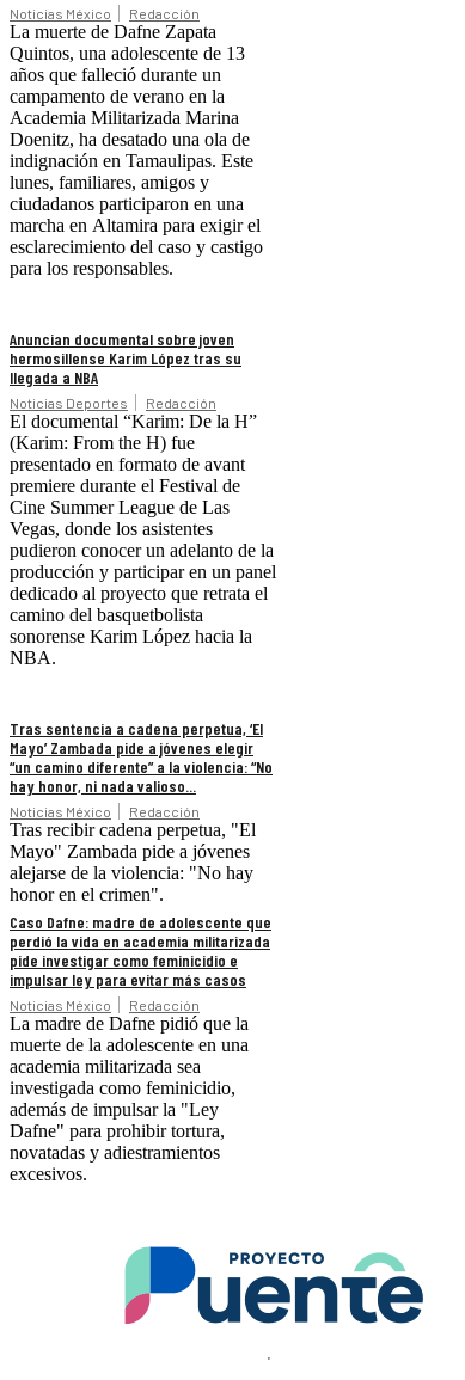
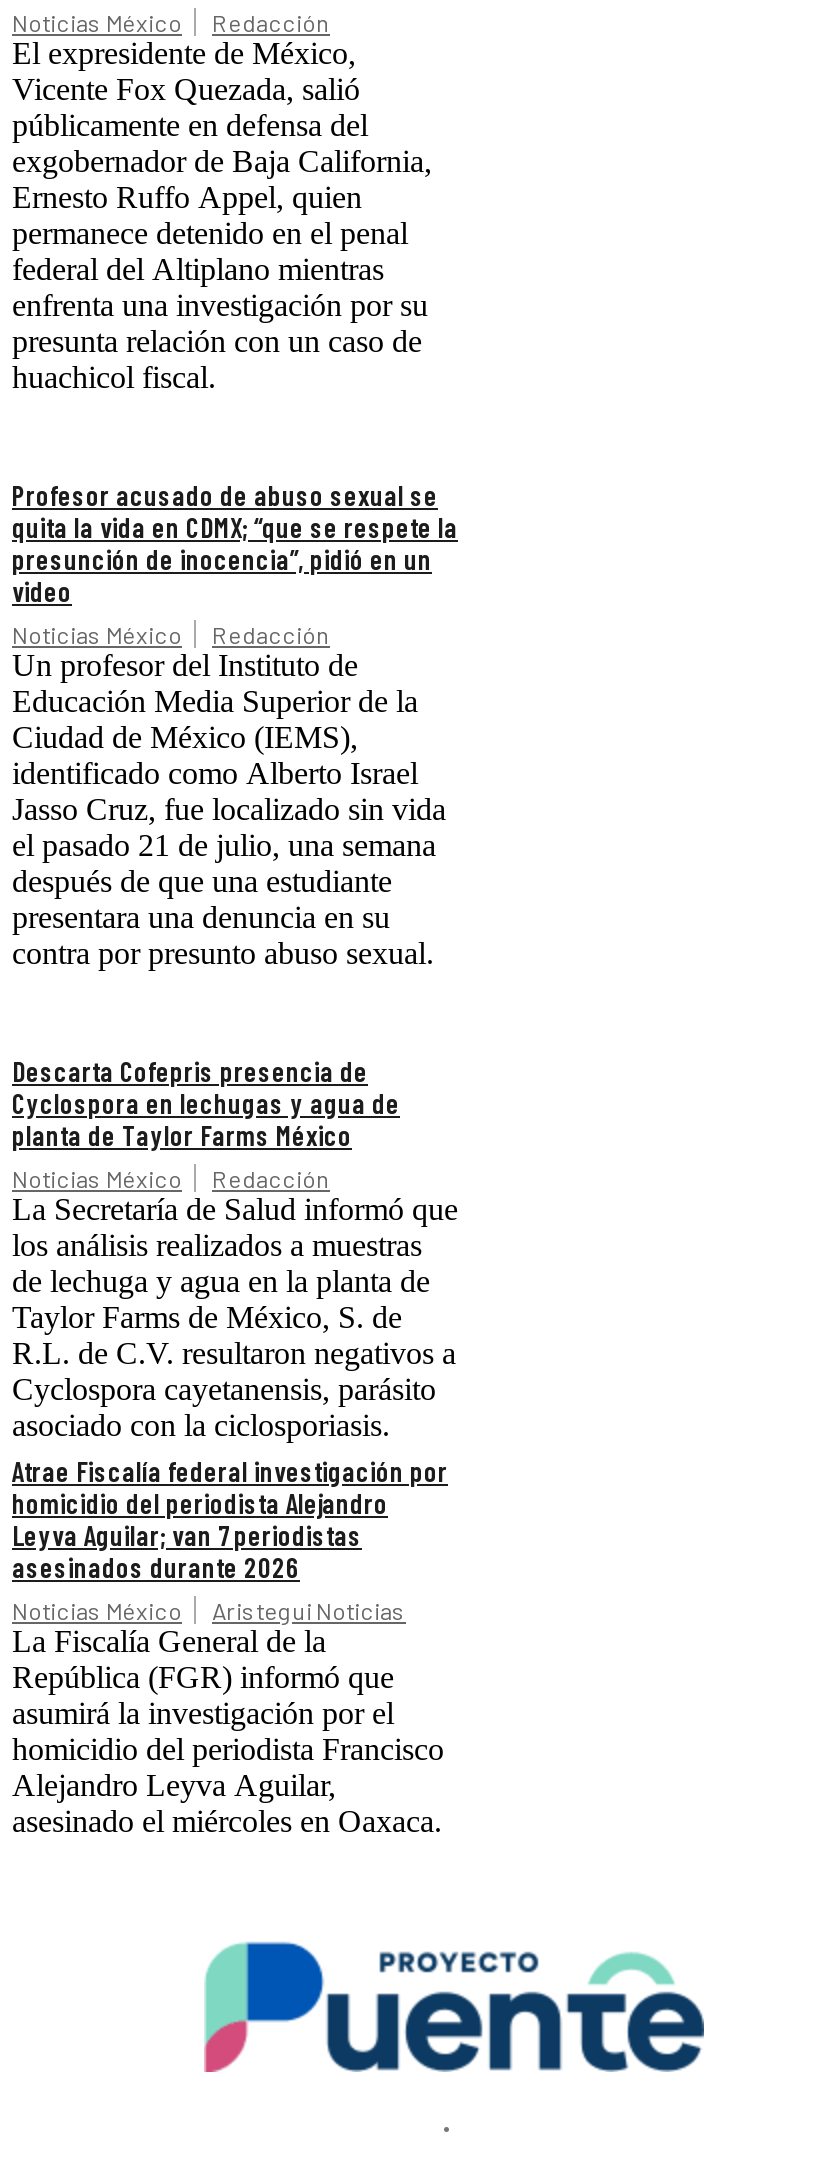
- La muerte de Dafne Zapata
- Quintos, una adolescente de 13
- años que falleció durante un
- campamento de verano en la
- Academia Militarizada Marina
- Doenitz, ha desatado una ola de
- indignación en Tamaulipas. Este
- lunes, familiares, amigos y
- ciudadanos participaron en una
- marcha en Altamira para exigir el
- esclarecimiento del caso y castigo
- para los responsables.
- Anuncian documental sobre joven
- hermosillense Karim López tras su
- llegada a NBA
- Noticias Deportes
- Redacción
- El documental “Karim: De la H”
- (Karim: From the H) fue
- presentado en formato de avant
- premiere durante el Festival de
- Cine Summer League de Las
- Vegas, donde los asistentes
- pudieron conocer un adelanto de la
- producción y participar en un panel
- dedicado al proyecto que retrata el
- camino del basquetbolista
- sonorense Karim López hacia la
- NBA.
- Tras sentencia a cadena perpetua, ‘El
- Mayo’ Zambada pide a jóvenes elegir
- “un camino diferente” a la violencia: “No
- hay honor, ni nada valioso...
+ El expresidente de México,
+ Vicente Fox Quezada, salió
+ públicamente en defensa del
+ exgobernador de Baja California,
+ Ernesto Ruffo Appel, quien
+ permanece detenido en el penal
+ federal del Altiplano mientras
+ enfrenta una investigación por su
+ presunta relación con un caso de
+ huachicol fiscal.
+ Profesor acusado de abuso sexual se
+ quita la vida en CDMX; “que se respete la
+ presunción de inocencia”, pidió en un
+ video

moved up: Noticias México | Redacción

- Tras recibir cadena perpetua, "El
- Mayo" Zambada pide a jóvenes
- alejarse de la violencia: "No hay
- honor en el crimen".
- Caso Dafne: madre de adolescente que
- perdió la vida en academia militarizada
- pide investigar como feminicidio e
- impulsar ley para evitar más casos
+ Un profesor del Instituto de
+ Educación Media Superior de la
+ Ciudad de México (IEMS),
+ identificado como Alberto Israel
+ Jasso Cruz, fue localizado sin vida
+ el pasado 21 de julio, una semana
+ después de que una estudiante
+ presentara una denuncia en su
+ contra por presunto abuso sexual.
+ Descarta Cofepris presencia de
+ Cyclospora en lechugas y agua de
+ planta de Taylor Farms México

moved up: Noticias México | Redacción

- La madre de Dafne pidió que la
- muerte de la adolescente en una
- academia militarizada sea
- investigada como feminicidio,
- además de impulsar la "Ley
- Dafne" para prohibir tortura,
- novatadas y adiestramientos
- excesivos.
+ La Secretaría de Salud informó que
+ los análisis realizados a muestras
+ de lechuga y agua en la planta de
+ Taylor Farms de México, S. de
+ R.L. de C.V. resultaron negativos a
+ Cyclospora cayetanensis, parásito
+ asociado con la ciclosporiasis.
+ Atrae Fiscalía federal investigación por
+ homicidio del periodista Alejandro
+ Leyva Aguilar; van 7 periodistas
+ asesinados durante 2026
+ Noticias México
+ Aristegui Noticias
+ La Fiscalía General de la
+ República (FGR) informó que
+ asumirá la investigación por el
+ homicidio del periodista Francisco
+ Alejandro Leyva Aguilar,
+ asesinado el miércoles en Oaxaca.
